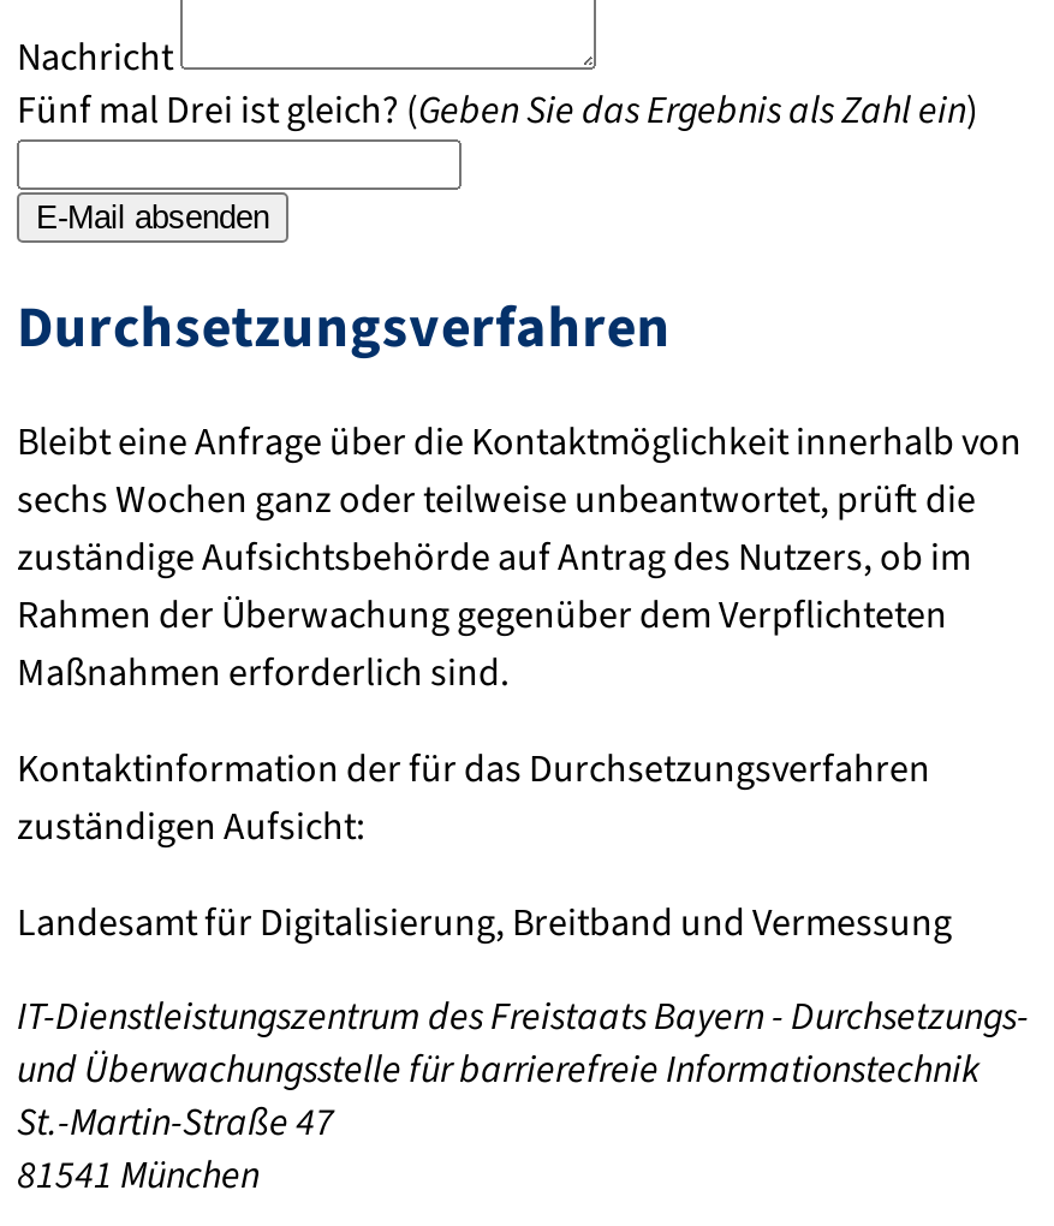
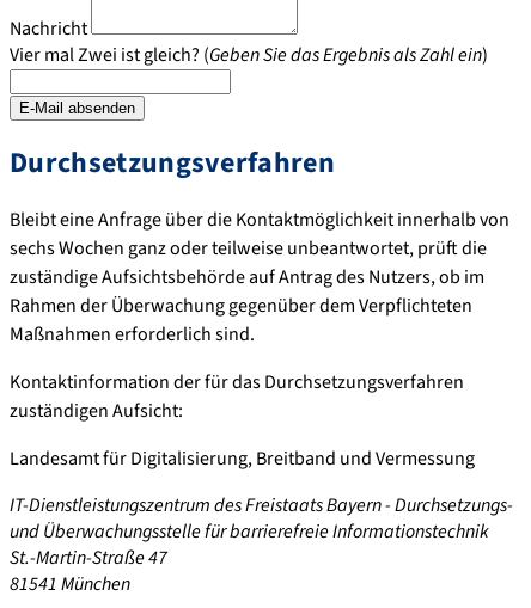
- Fünf mal Drei ist gleich? (Geben Sie das Ergebnis als Zahl ein)
+ Vier mal Zwei ist gleich? (Geben Sie das Ergebnis als Zahl ein)
